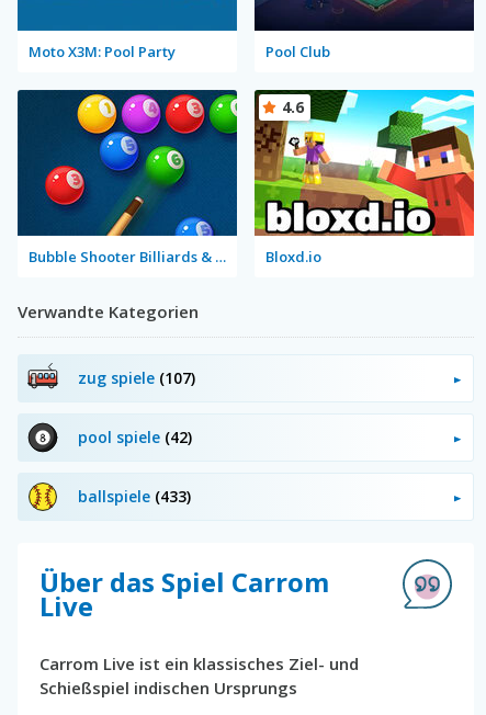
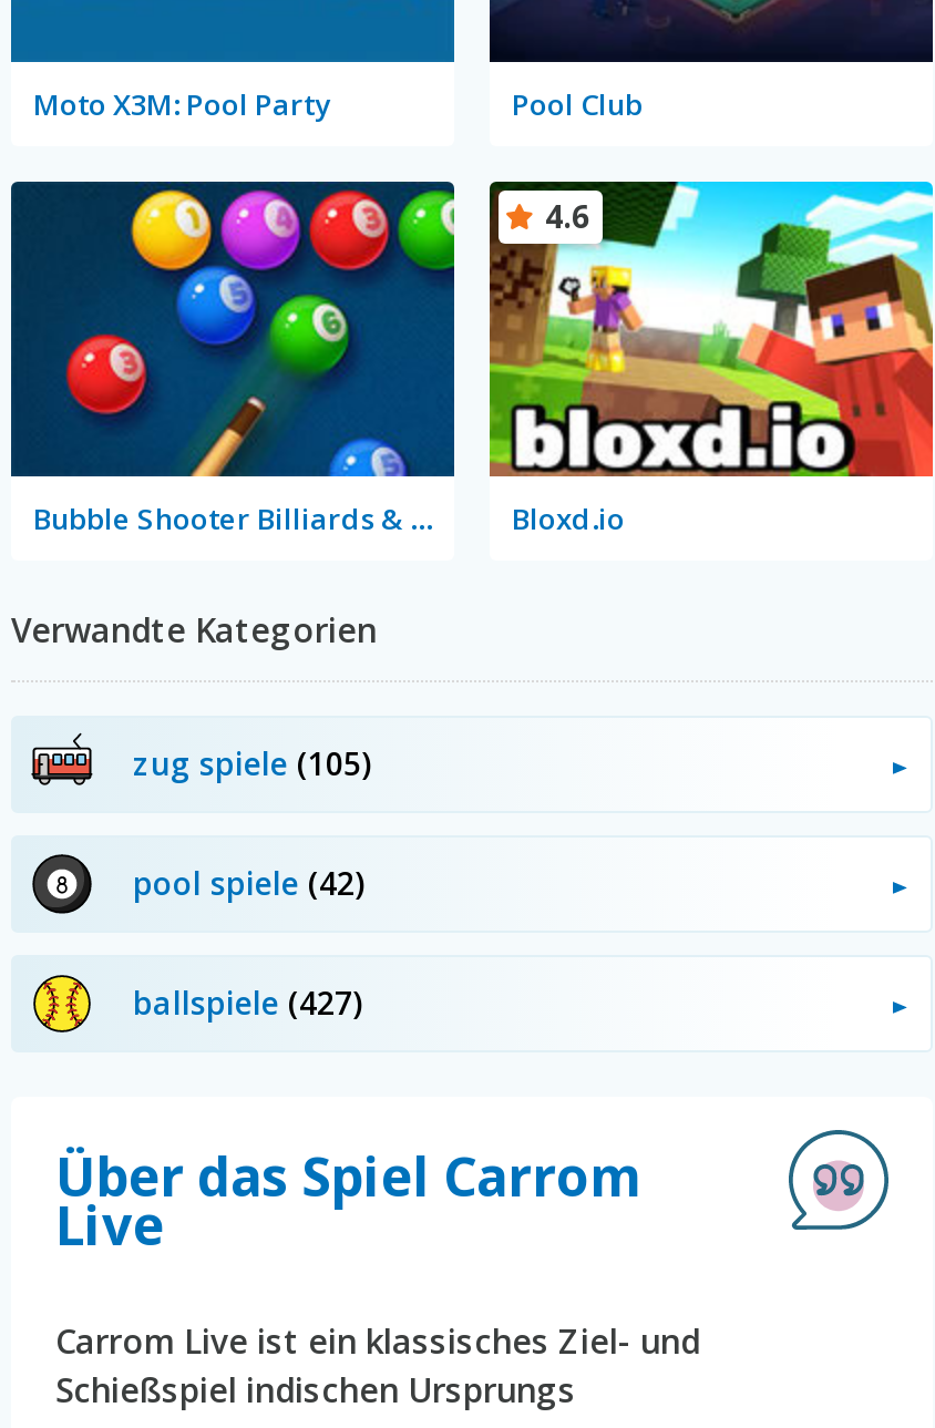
- zug spiele (107)
+ zug spiele (105)

- ballspiele (433)
+ ballspiele (427)
